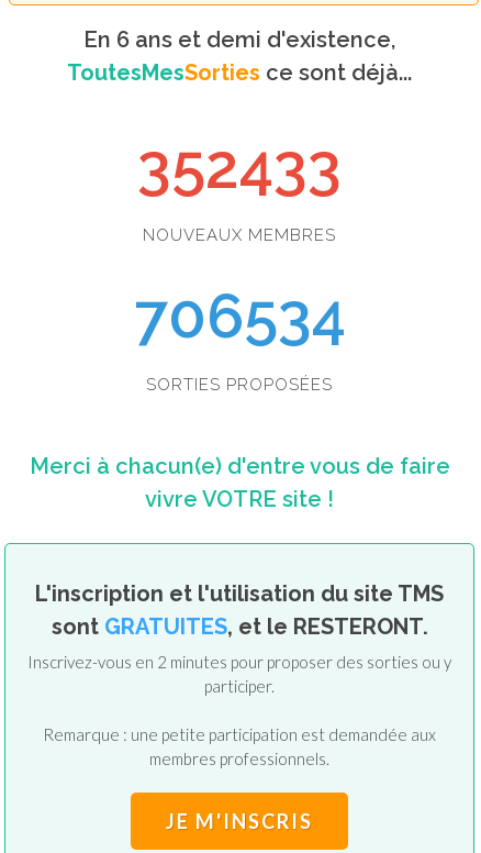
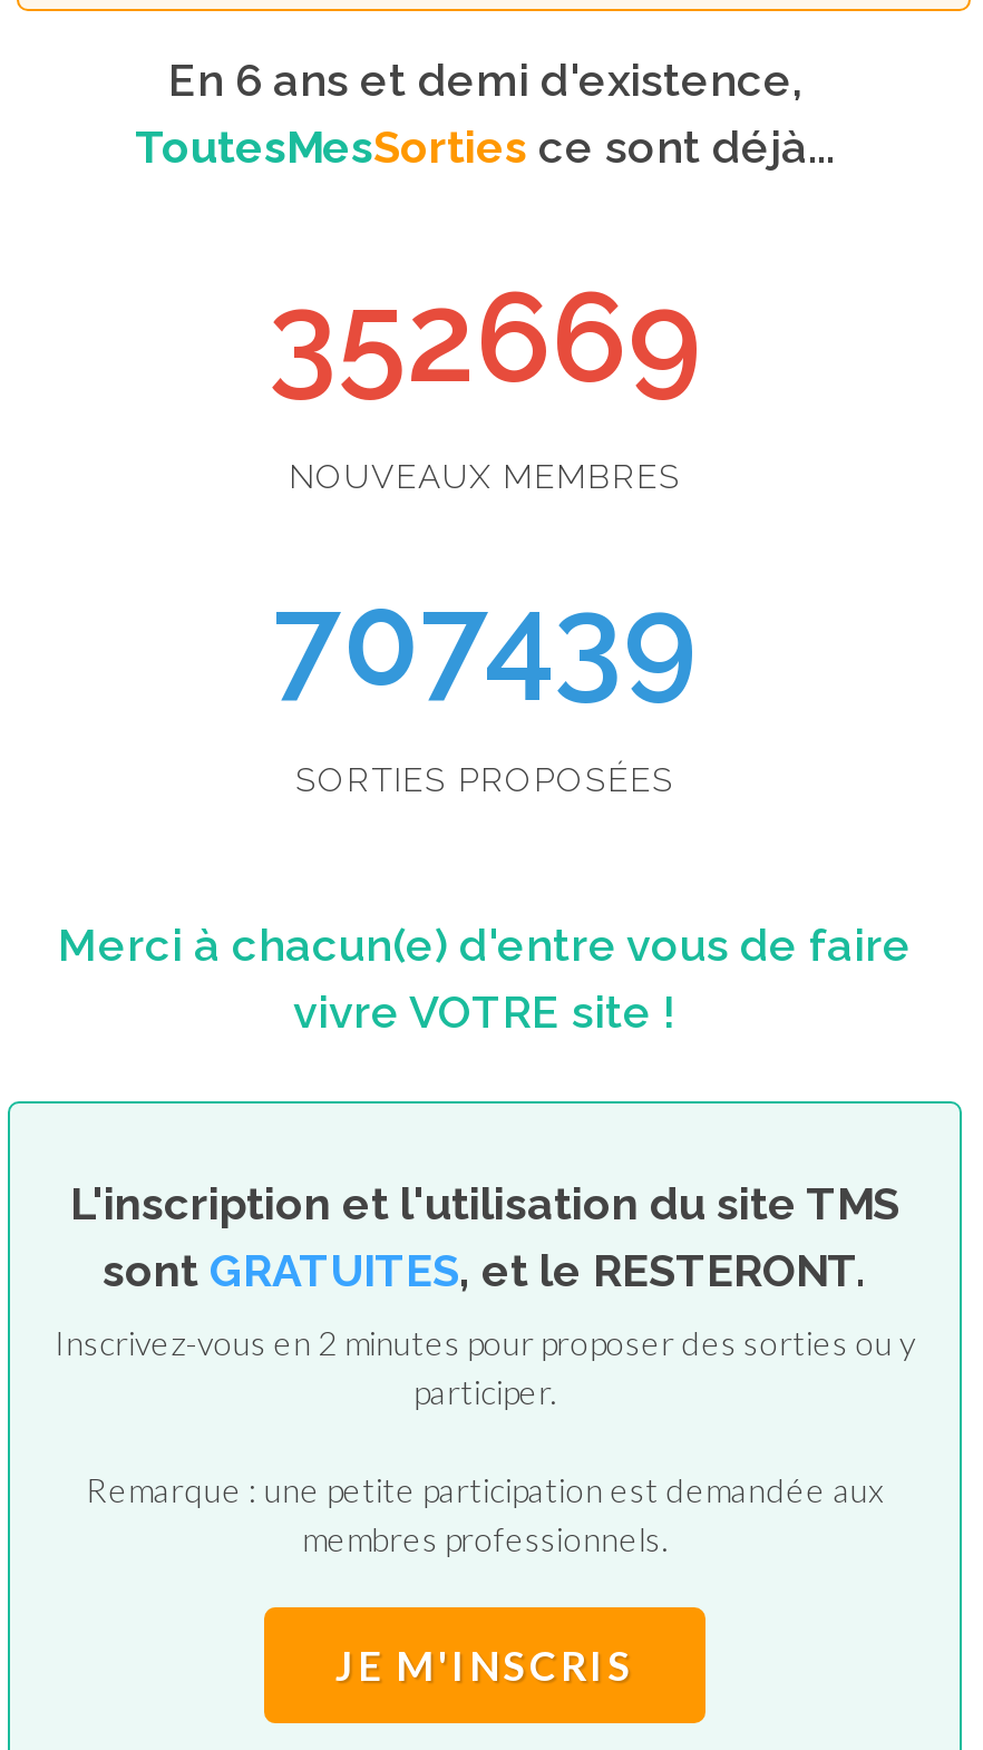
- 352433
+ 352669

- 706534
+ 707439
